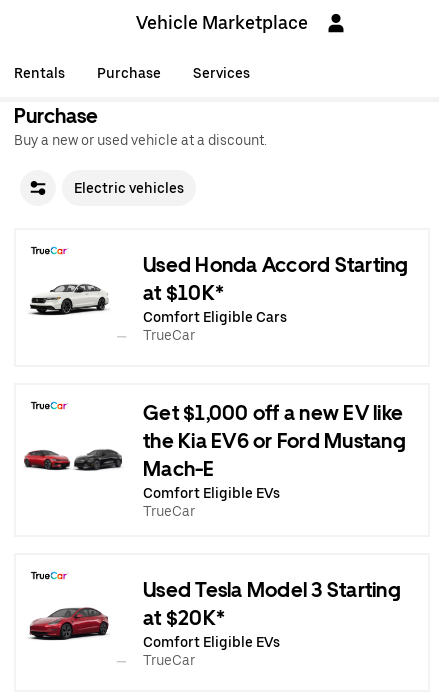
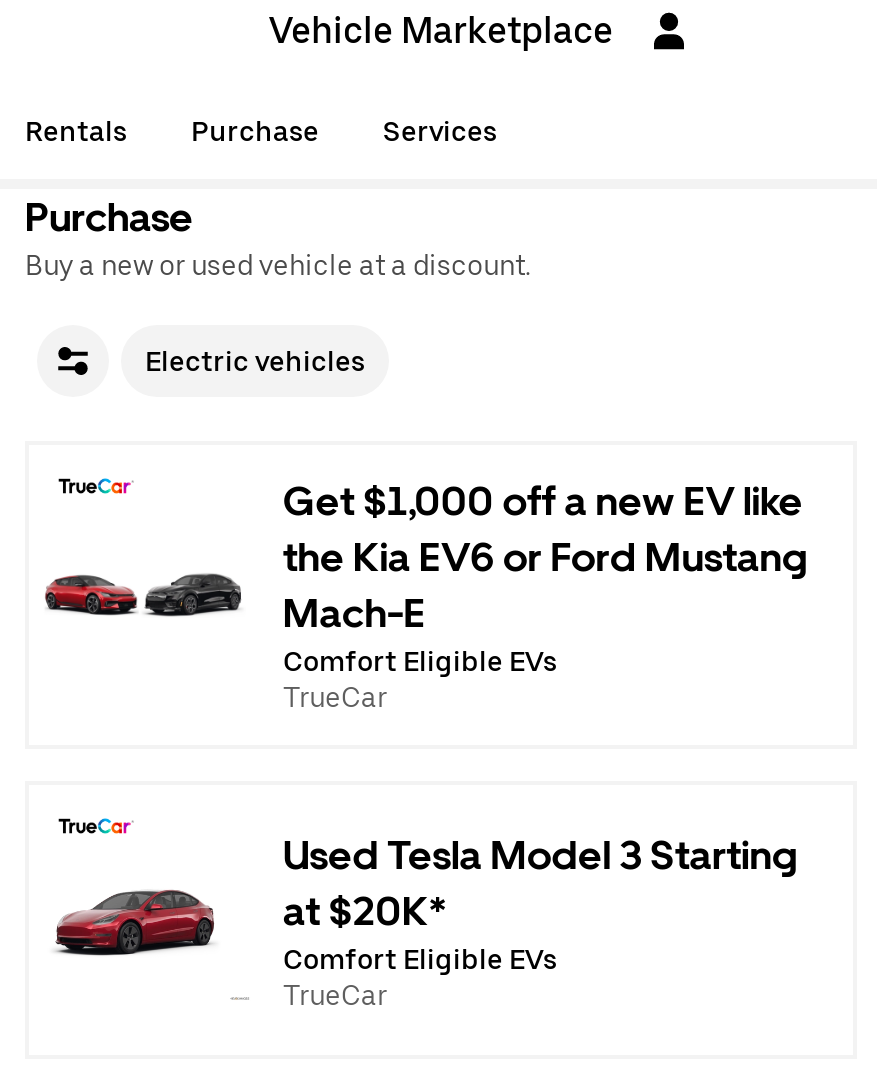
- [image]
- Used Honda Accord Starting
- at $10K*
- Comfort Eligible Cars
- TrueCar
